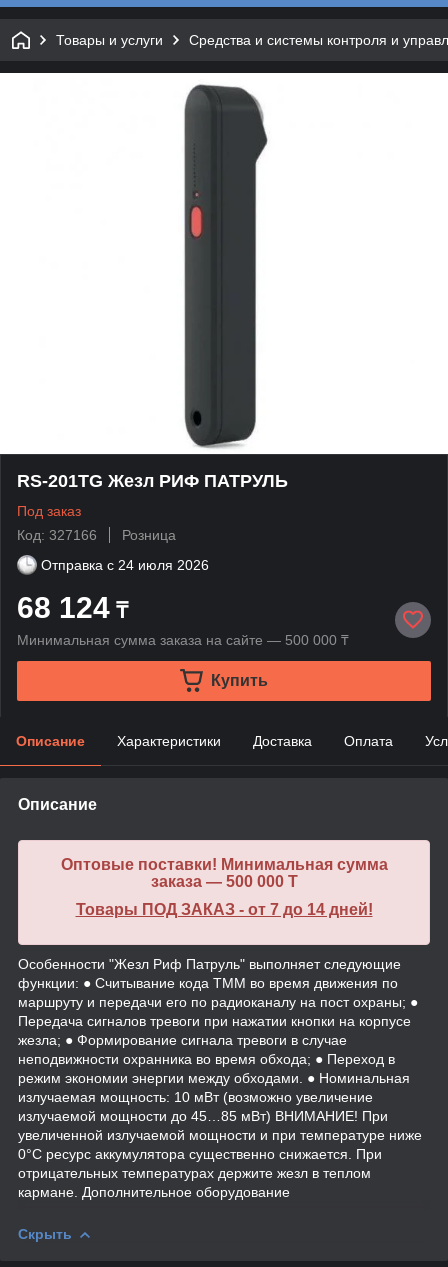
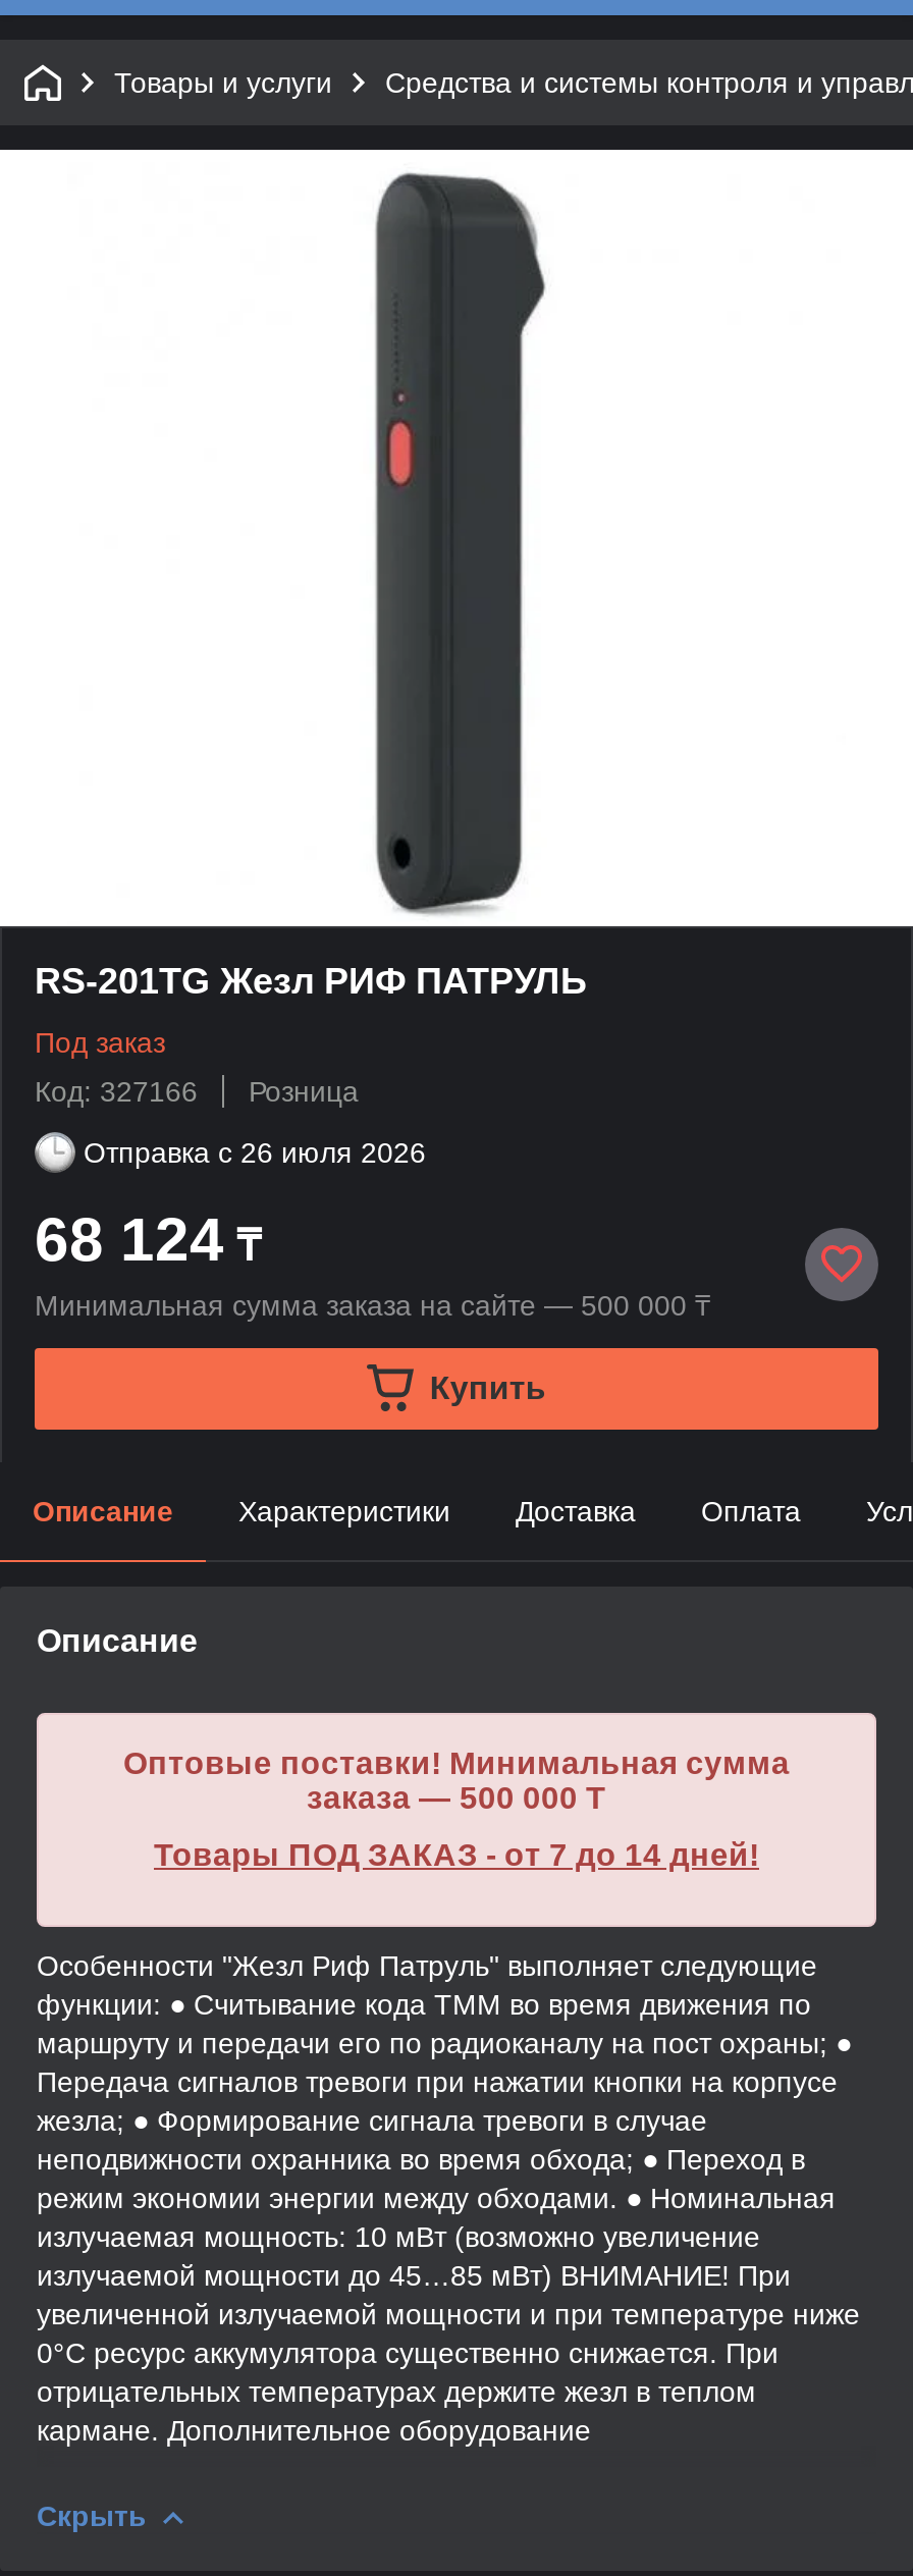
- Отправка с 24 июля 2026
+ Отправка с 26 июля 2026
